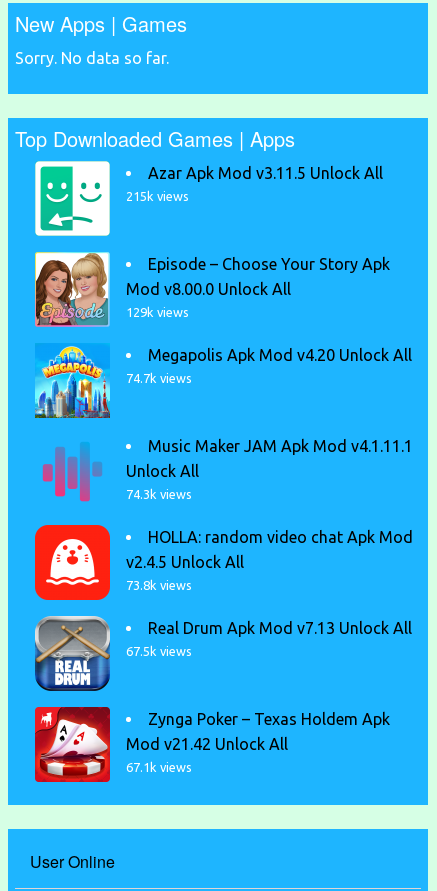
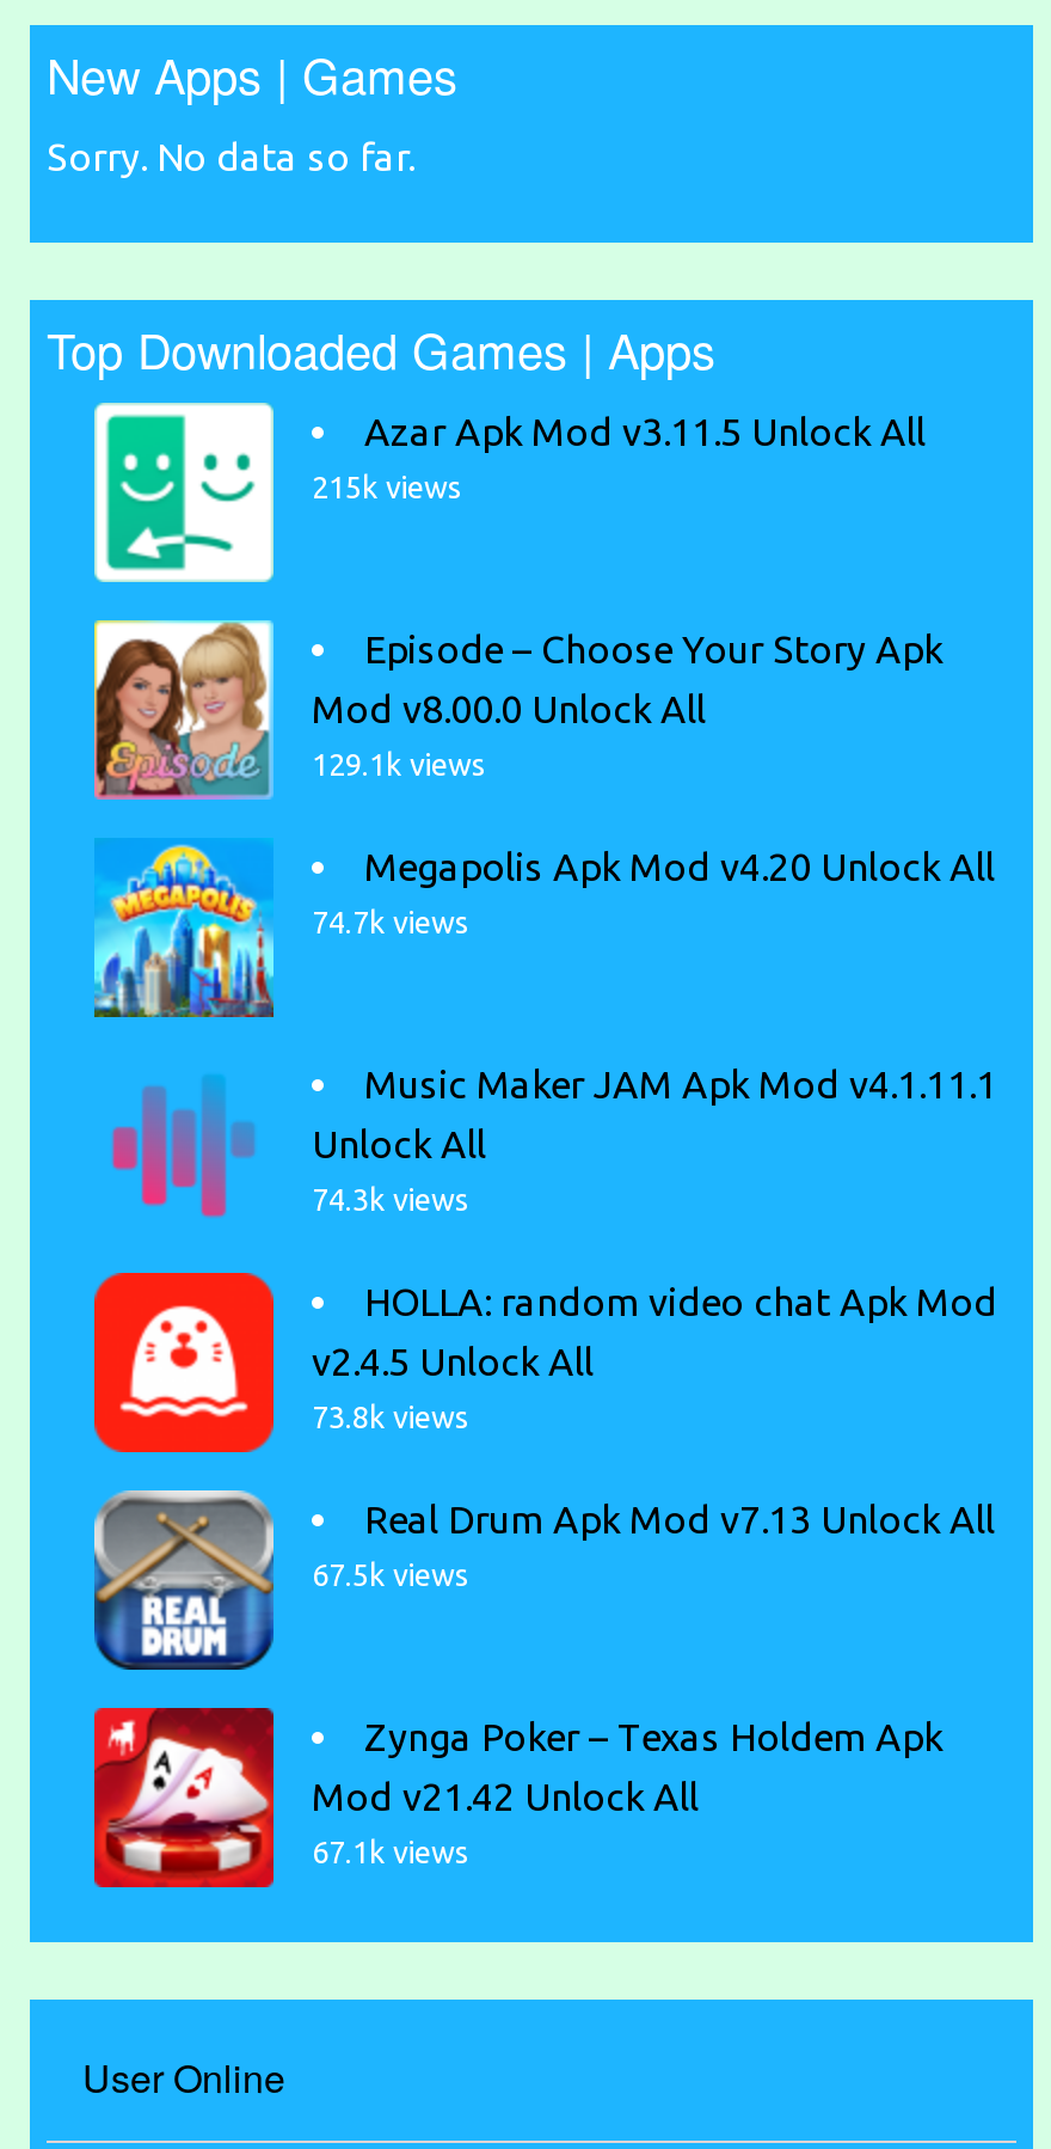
- 129k views
+ 129.1k views
